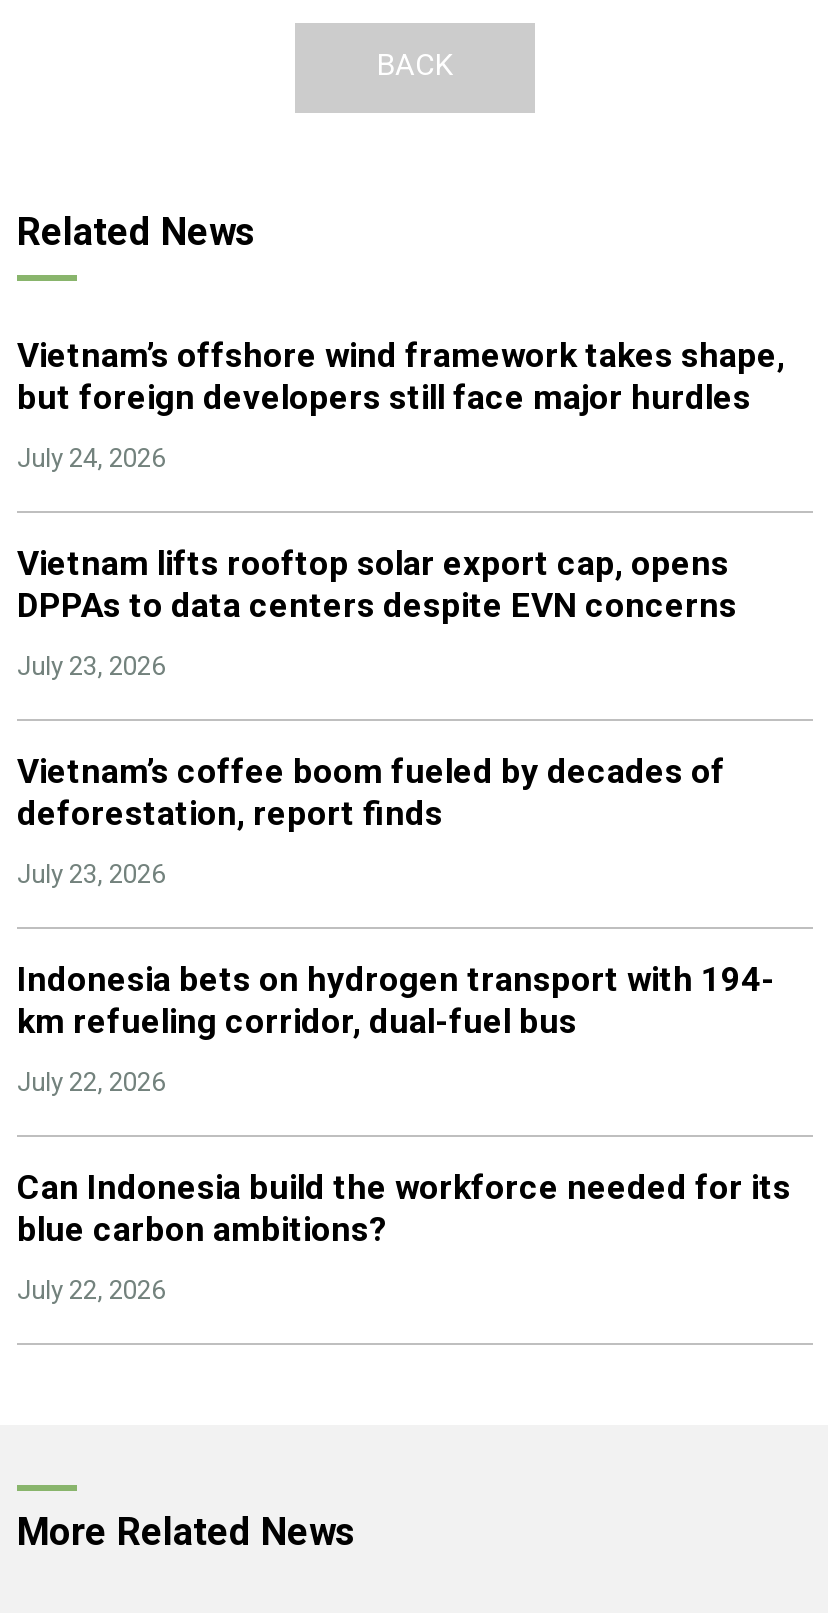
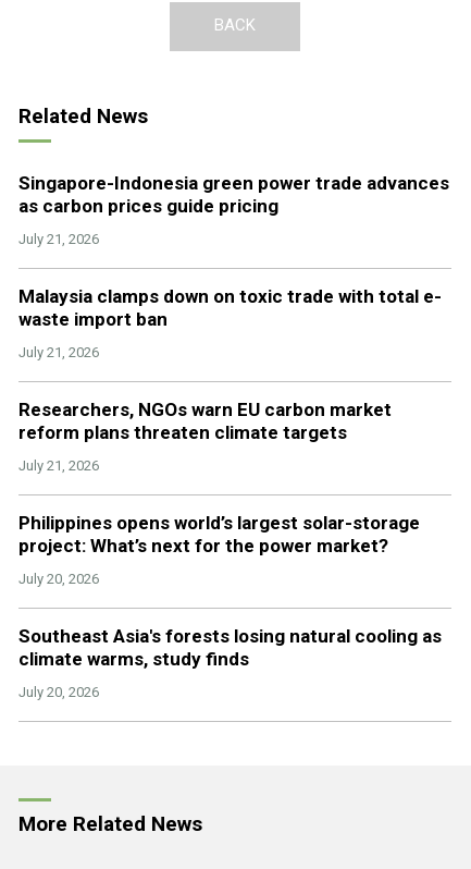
- Vietnam’s offshore wind framework takes shape,
- but foreign developers still face major hurdles
+ Singapore-Indonesia green power trade advances
+ as carbon prices guide pricing

- July 24, 2026
+ July 21, 2026

- Vietnam lifts rooftop solar export cap, opens
- DPPAs to data centers despite EVN concerns
+ Malaysia clamps down on toxic trade with total e-
+ waste import ban

- July 23, 2026
+ July 21, 2026

- Vietnam’s coffee boom fueled by decades of
- deforestation, report finds
+ Researchers, NGOs warn EU carbon market
+ reform plans threaten climate targets

- July 23, 2026
+ July 21, 2026

- Indonesia bets on hydrogen transport with 194-
- km refueling corridor, dual-fuel bus
+ Philippines opens world’s largest solar-storage
+ project: What’s next for the power market?

- July 22, 2026
+ July 20, 2026

- Can Indonesia build the workforce needed for its
- blue carbon ambitions?
+ Southeast Asia's forests losing natural cooling as
+ climate warms, study finds

- July 22, 2026
+ July 20, 2026
